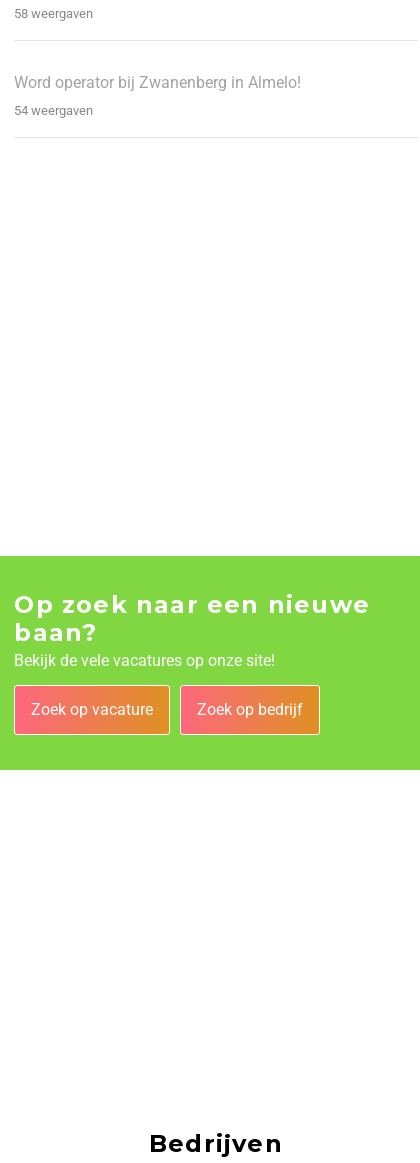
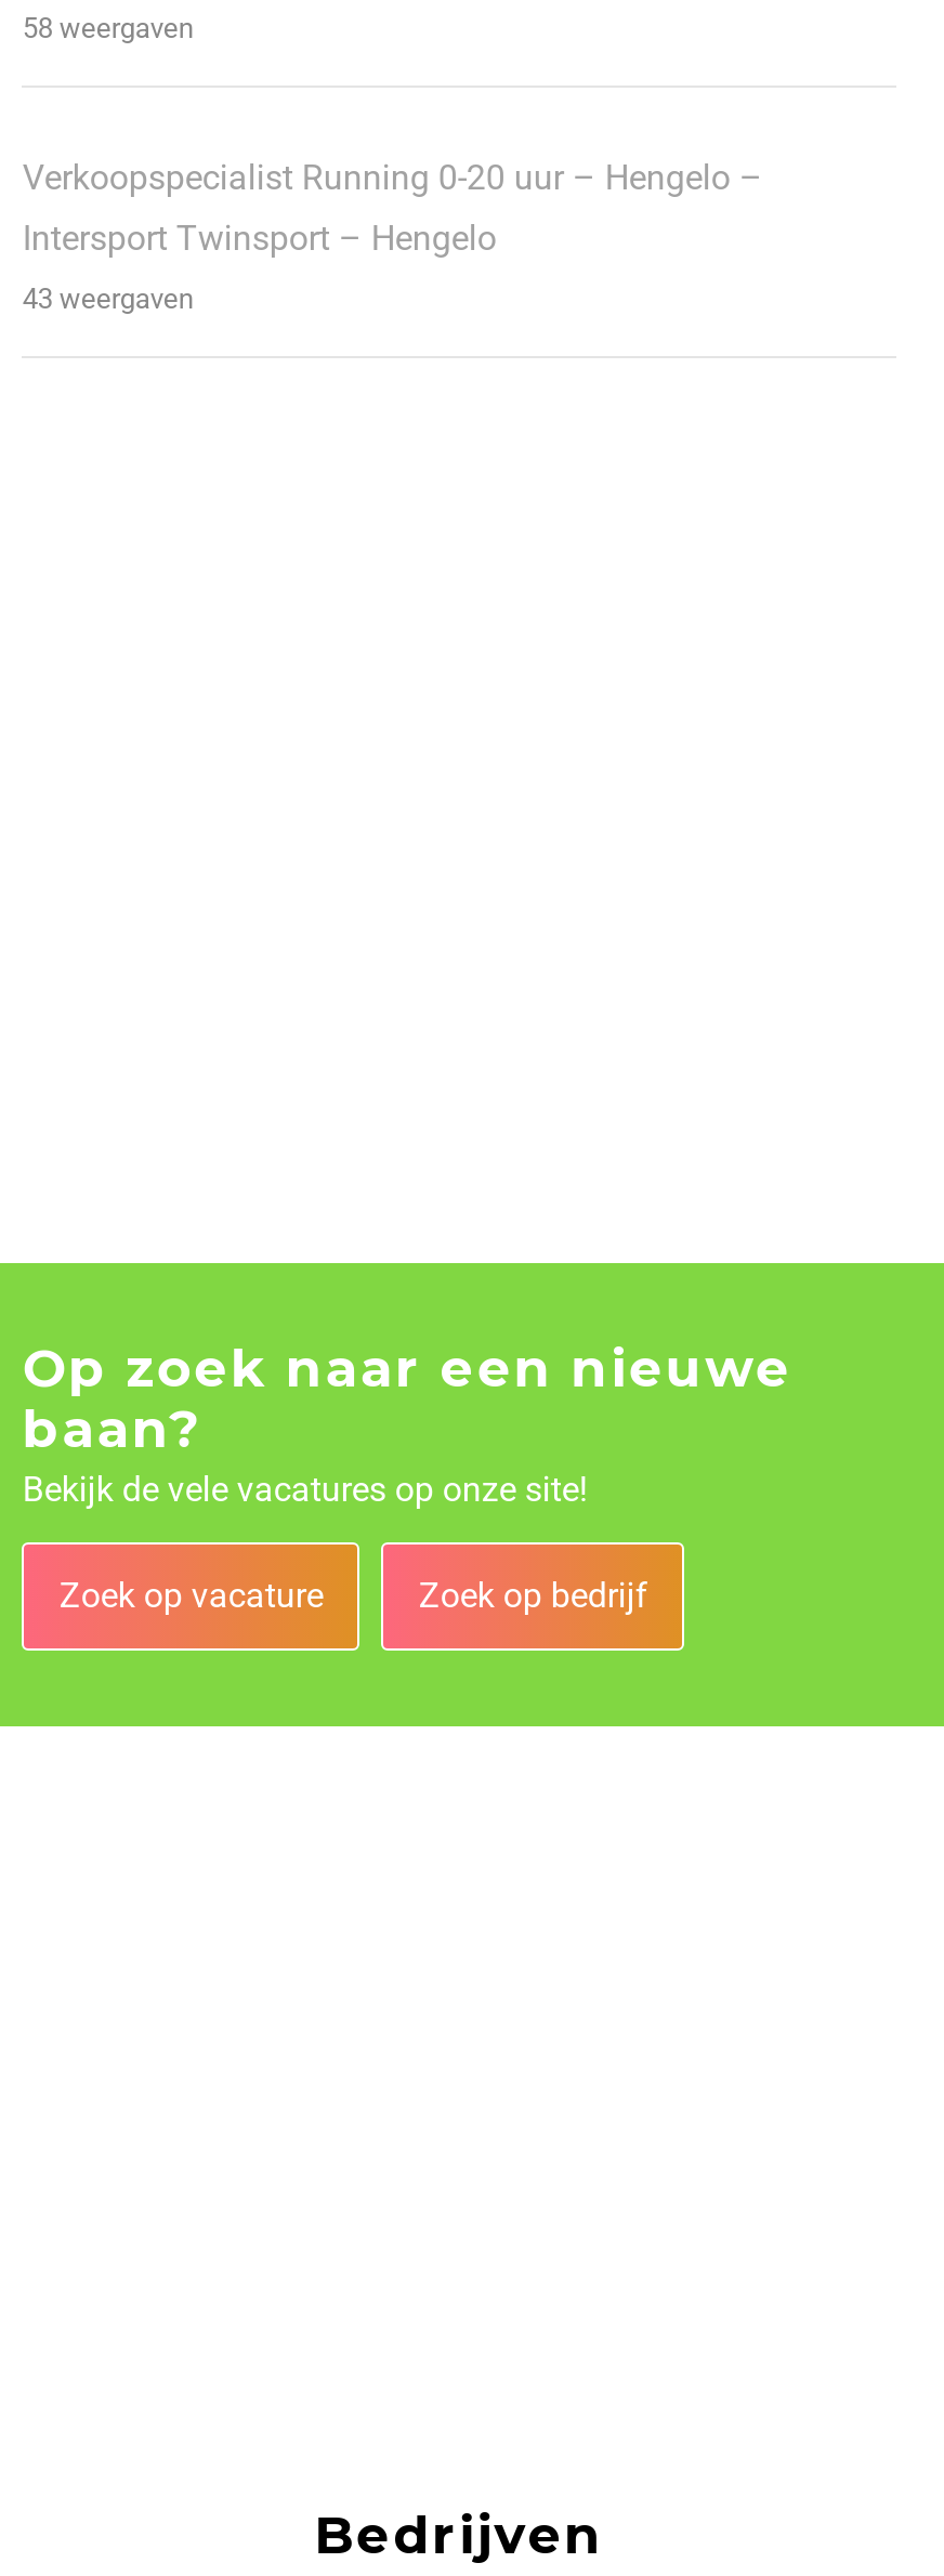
- Word operator bij Zwanenberg in Almelo!
- 54 weergaven
+ Verkoopspecialist Running 0-20 uur – Hengelo –
+ Intersport Twinsport – Hengelo
+ 43 weergaven
